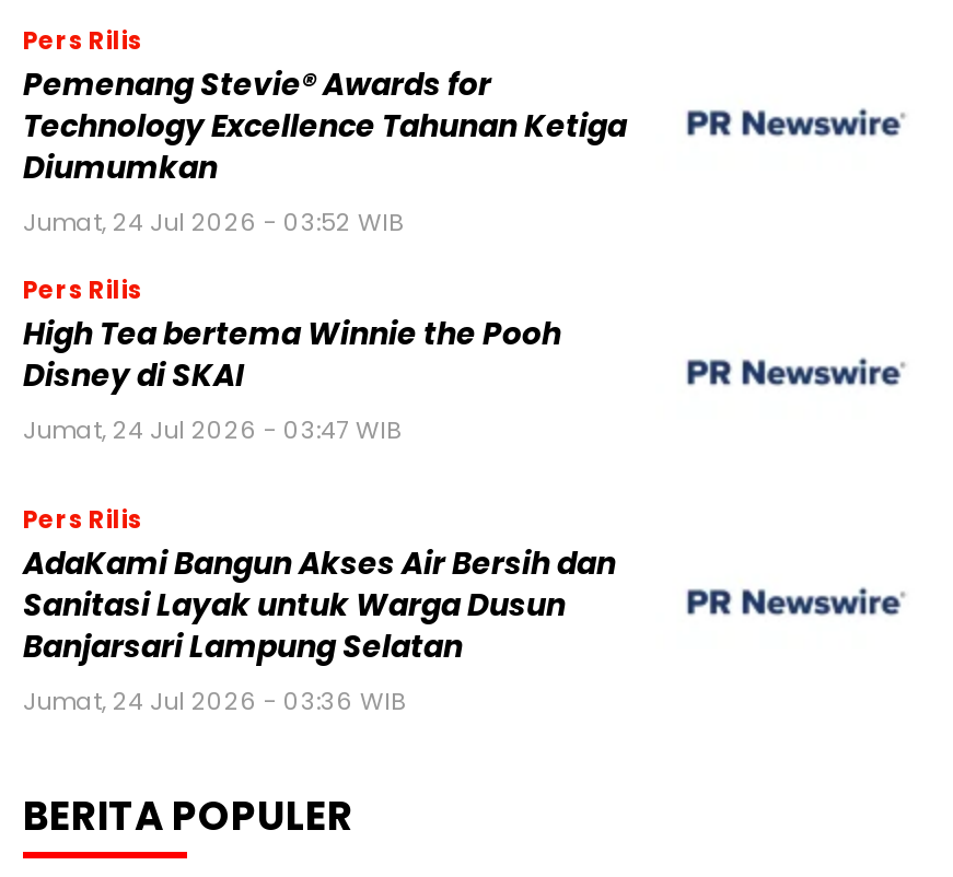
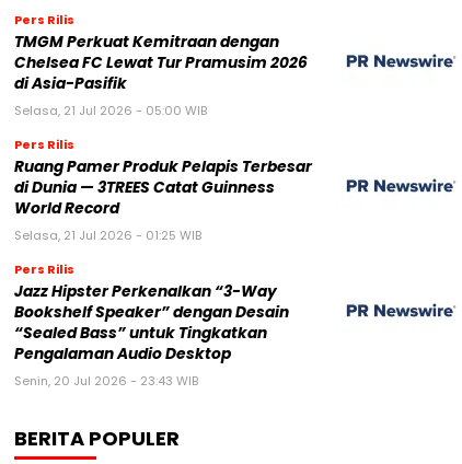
- Pemenang Stevie® Awards for
- Technology Excellence Tahunan Ketiga
- Diumumkan
- Jumat, 24 Jul 2026 - 03:52 WIB
+ TMGM Perkuat Kemitraan dengan
+ Chelsea FC Lewat Tur Pramusim 2026
+ di Asia-Pasifik
+ Selasa, 21 Jul 2026 - 05:00 WIB

- High Tea bertema Winnie the Pooh
- Disney di SKAI
- Jumat, 24 Jul 2026 - 03:47 WIB
+ Ruang Pamer Produk Pelapis Terbesar
+ di Dunia — 3TREES Catat Guinness
+ World Record
+ Selasa, 21 Jul 2026 - 01:25 WIB

- AdaKami Bangun Akses Air Bersih dan
- Sanitasi Layak untuk Warga Dusun
- Banjarsari Lampung Selatan
- Jumat, 24 Jul 2026 - 03:36 WIB
+ Jazz Hipster Perkenalkan “3-Way
+ Bookshelf Speaker” dengan Desain
+ “Sealed Bass” untuk Tingkatkan
+ Pengalaman Audio Desktop
+ Senin, 20 Jul 2026 - 23:43 WIB
